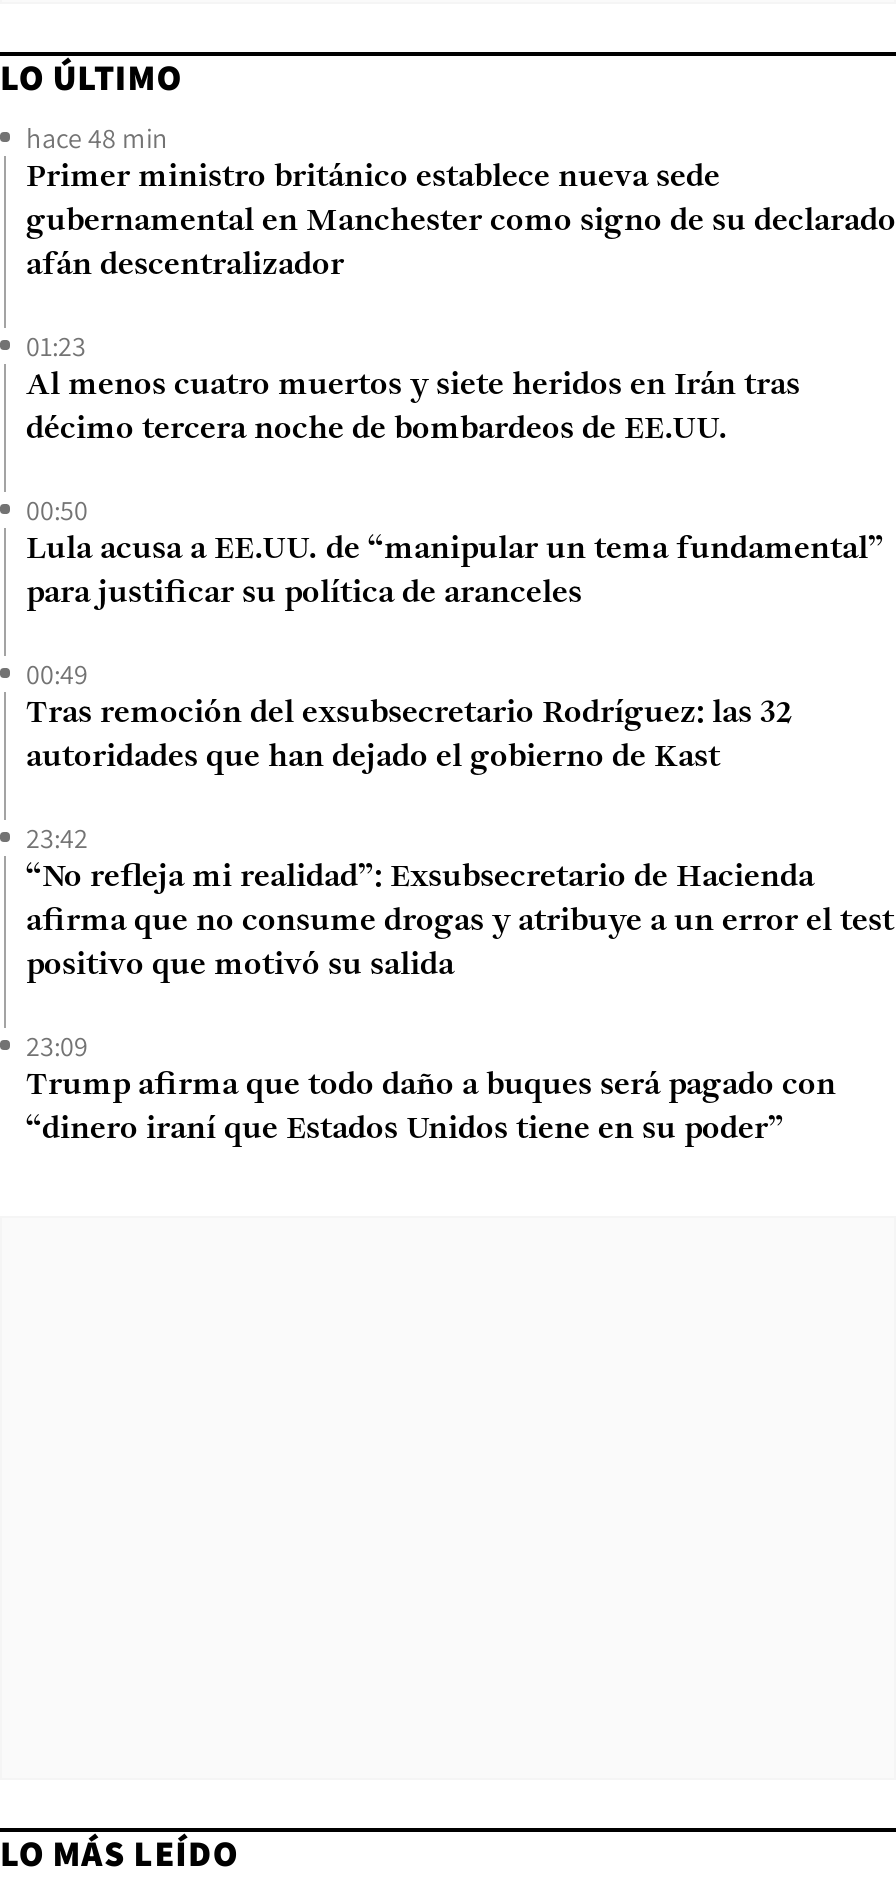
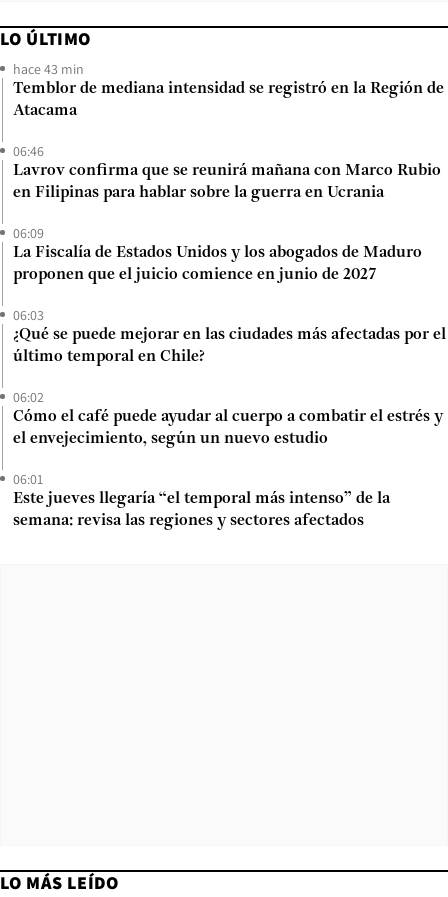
- hace 48 min
- Primer ministro británico establece nueva sede
- gubernamental en Manchester como signo de su declarado
- afán descentralizador
+ hace 43 min
+ Temblor de mediana intensidad se registró en la Región de
+ Atacama

- 01:23
- Al menos cuatro muertos y siete heridos en Irán tras
- décimo tercera noche de bombardeos de EE.UU.
+ 06:46
+ Lavrov confirma que se reunirá mañana con Marco Rubio
+ en Filipinas para hablar sobre la guerra en Ucrania

- 00:50
- Lula acusa a EE.UU. de “manipular un tema fundamental”
- para justificar su política de aranceles
+ 06:09
+ La Fiscalía de Estados Unidos y los abogados de Maduro
+ proponen que el juicio comience en junio de 2027

- 00:49
- Tras remoción del exsubsecretario Rodríguez: las 32
- autoridades que han dejado el gobierno de Kast
+ 06:03
+ ¿Qué se puede mejorar en las ciudades más afectadas por el
+ último temporal en Chile?

- 23:42
- “No refleja mi realidad”: Exsubsecretario de Hacienda
- afirma que no consume drogas y atribuye a un error el test
- positivo que motivó su salida
+ 06:02
+ Cómo el café puede ayudar al cuerpo a combatir el estrés y
+ el envejecimiento, según un nuevo estudio

- 23:09
- Trump afirma que todo daño a buques será pagado con
- “dinero iraní que Estados Unidos tiene en su poder”
+ 06:01
+ Este jueves llegaría “el temporal más intenso” de la
+ semana: revisa las regiones y sectores afectados
